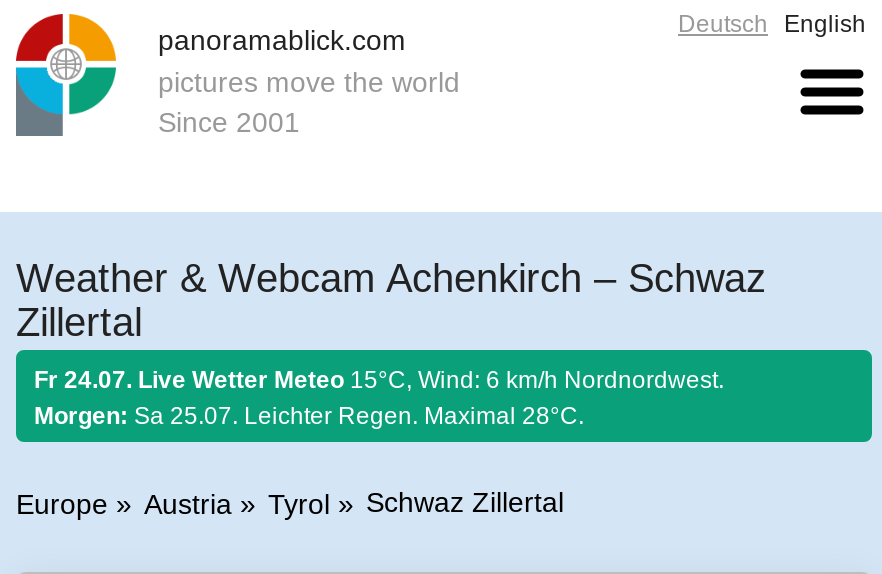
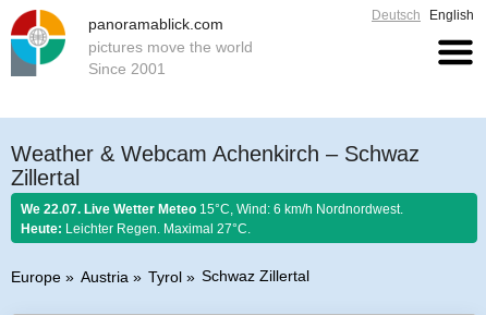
- Fr 24.07. Live Wetter Meteo 15°C, Wind: 6 km/h Nordnordwest.
- Morgen: Sa 25.07. Leichter Regen. Maximal 28°C.
+ We 22.07. Live Wetter Meteo 15°C, Wind: 6 km/h Nordnordwest.
+ Heute: Leichter Regen. Maximal 27°C.
